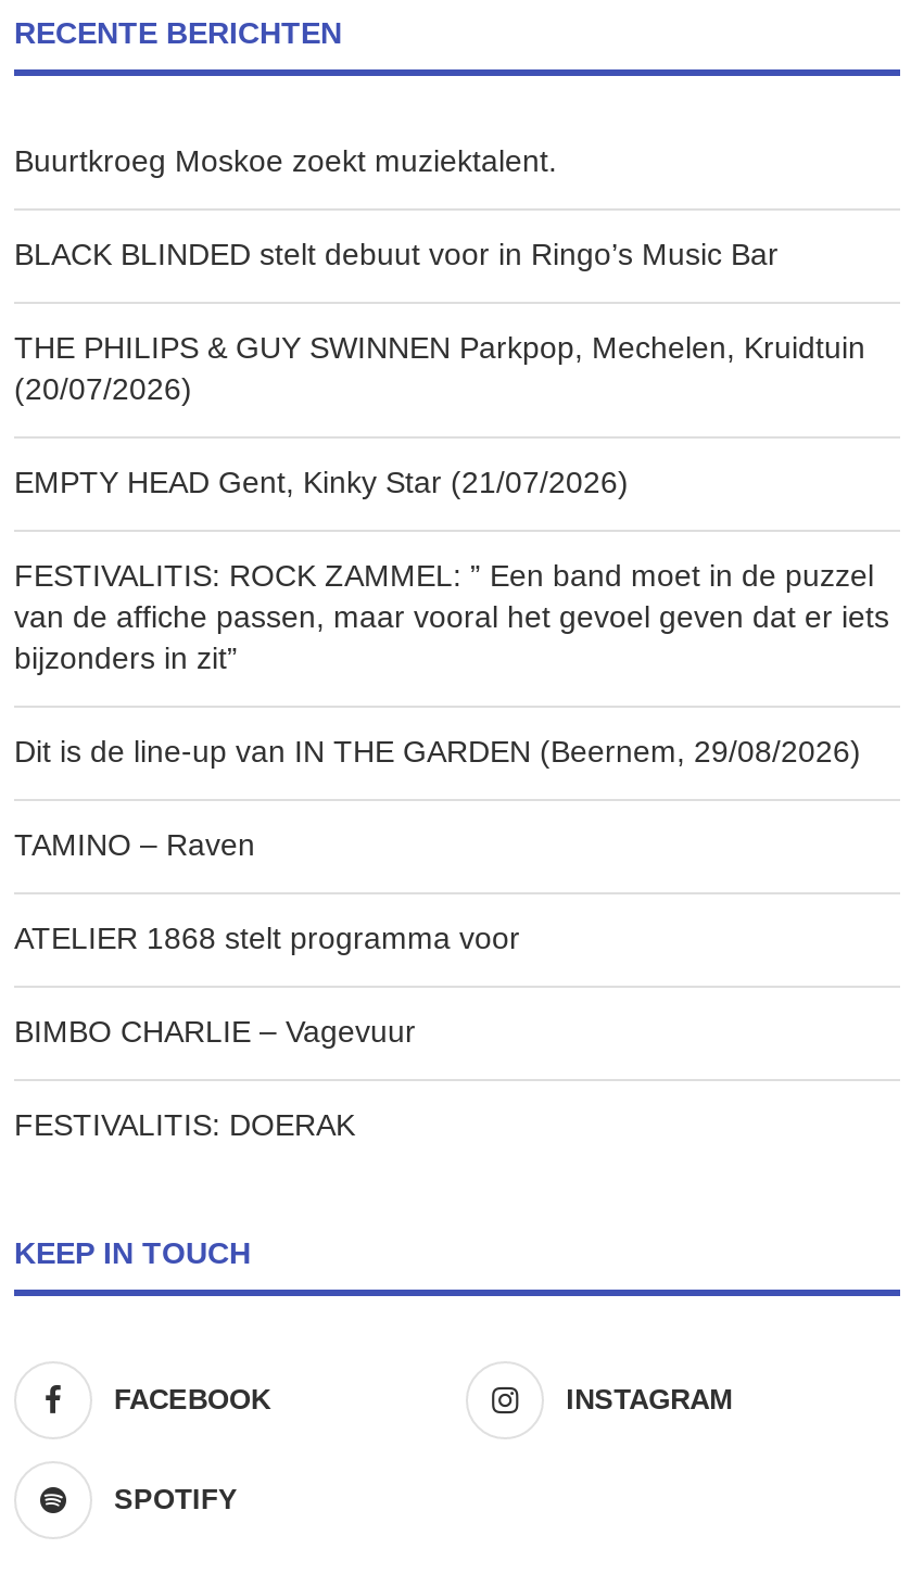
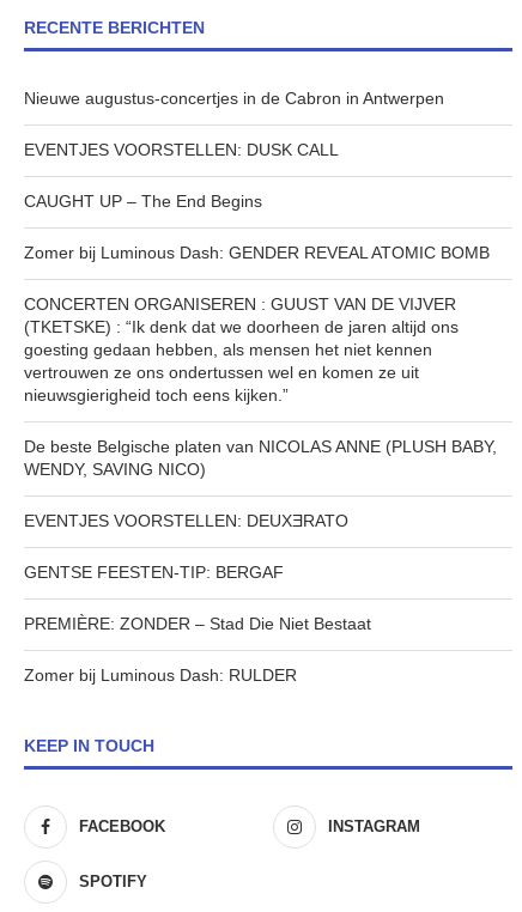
- Buurtkroeg Moskoe zoekt muziektalent.
+ Nieuwe augustus-concertjes in de Cabron in Antwerpen

- BLACK BLINDED stelt debuut voor in Ringo’s Music Bar
+ EVENTJES VOORSTELLEN: DUSK CALL

- THE PHILIPS & GUY SWINNEN Parkpop, Mechelen, Kruidtuin
- (20/07/2026)
+ CAUGHT UP – The End Begins

- EMPTY HEAD Gent, Kinky Star (21/07/2026)
+ Zomer bij Luminous Dash: GENDER REVEAL ATOMIC BOMB

- FESTIVALITIS: ROCK ZAMMEL: ” Een band moet in de puzzel
- van de affiche passen, maar vooral het gevoel geven dat er iets
- bijzonders in zit”
+ CONCERTEN ORGANISEREN : GUUST VAN DE VIJVER
+ (TKETSKE) : “Ik denk dat we doorheen de jaren altijd ons
+ goesting gedaan hebben, als mensen het niet kennen
+ vertrouwen ze ons ondertussen wel en komen ze uit
+ nieuwsgierigheid toch eens kijken.”

- Dit is de line-up van IN THE GARDEN (Beernem, 29/08/2026)
+ De beste Belgische platen van NICOLAS ANNE (PLUSH BABY,
+ WENDY, SAVING NICO)

- TAMINO – Raven
+ EVENTJES VOORSTELLEN: DEUXƎRATO

- ATELIER 1868 stelt programma voor
+ GENTSE FEESTEN-TIP: BERGAF

- BIMBO CHARLIE – Vagevuur
+ PREMIÈRE: ZONDER – Stad Die Niet Bestaat

- FESTIVALITIS: DOERAK
+ Zomer bij Luminous Dash: RULDER
